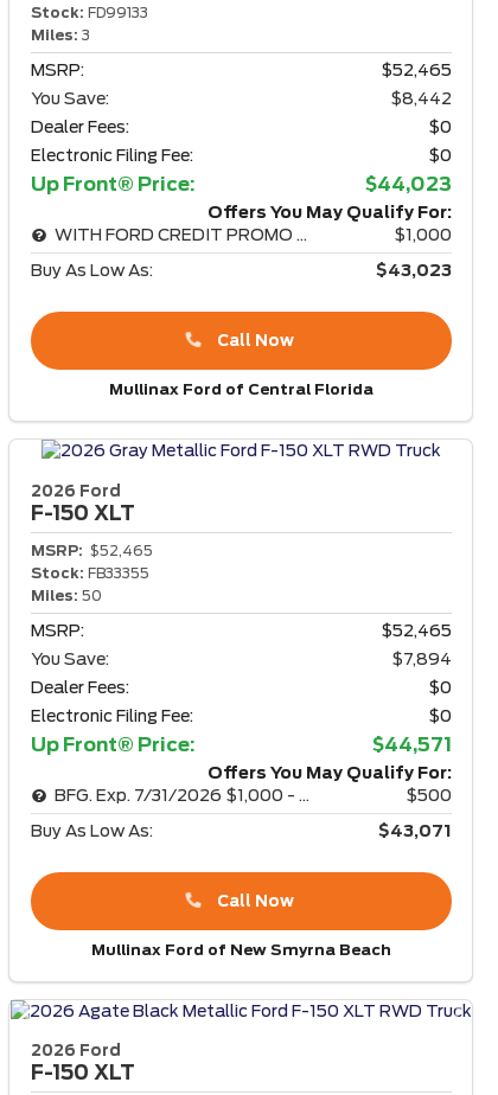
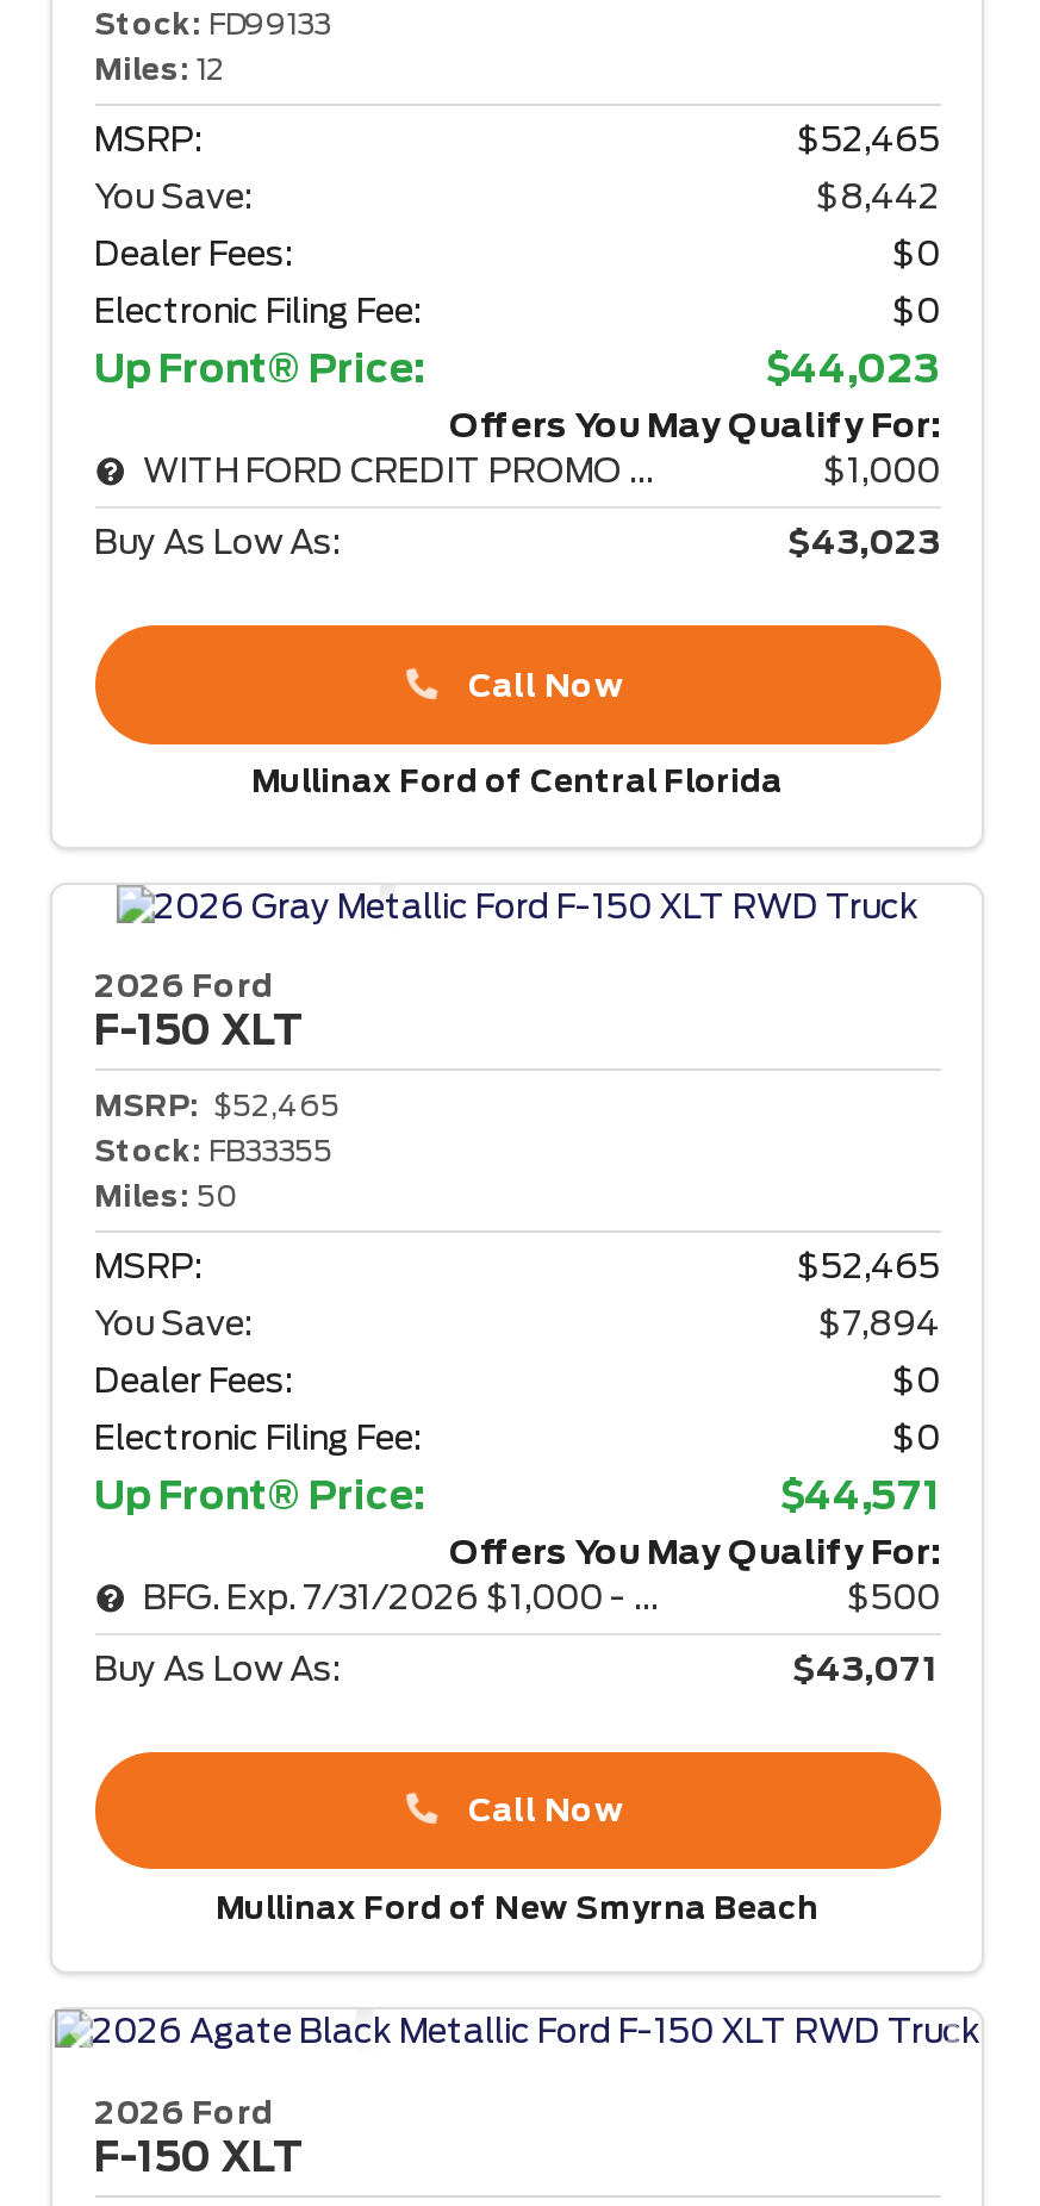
- Miles: 3
+ Miles: 12
